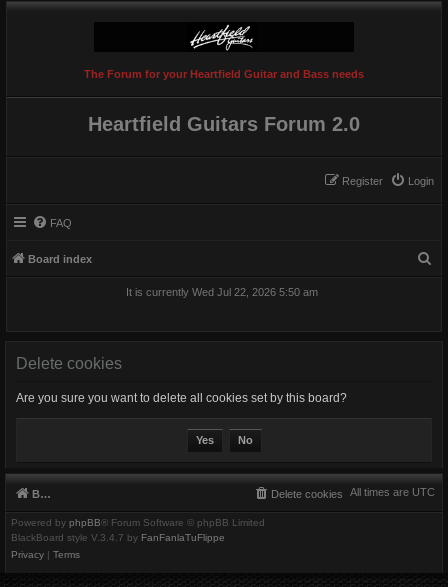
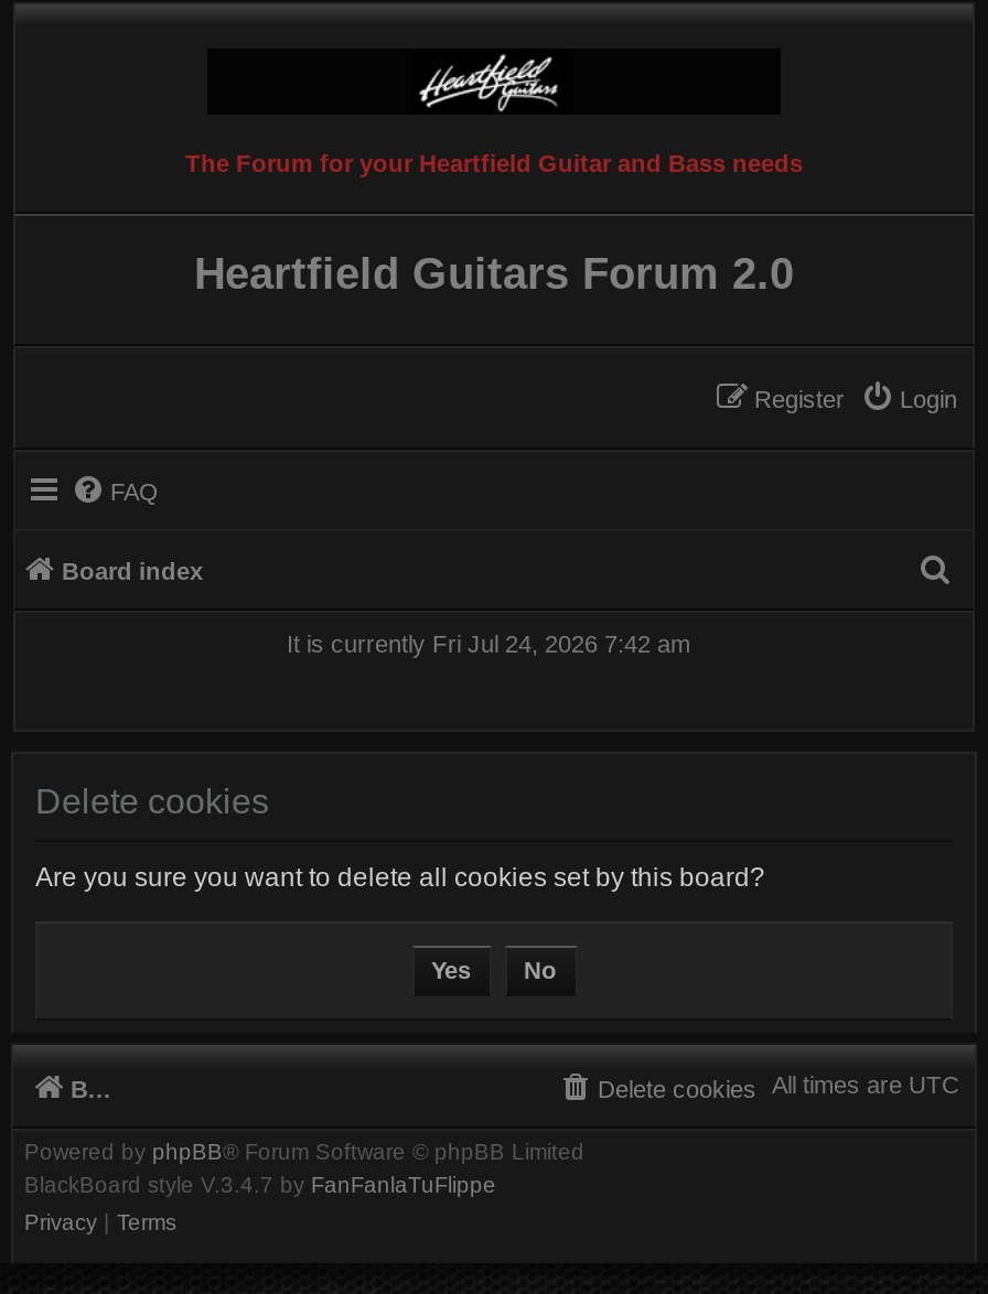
- It is currently Wed Jul 22, 2026 5:50 am
+ It is currently Fri Jul 24, 2026 7:42 am
